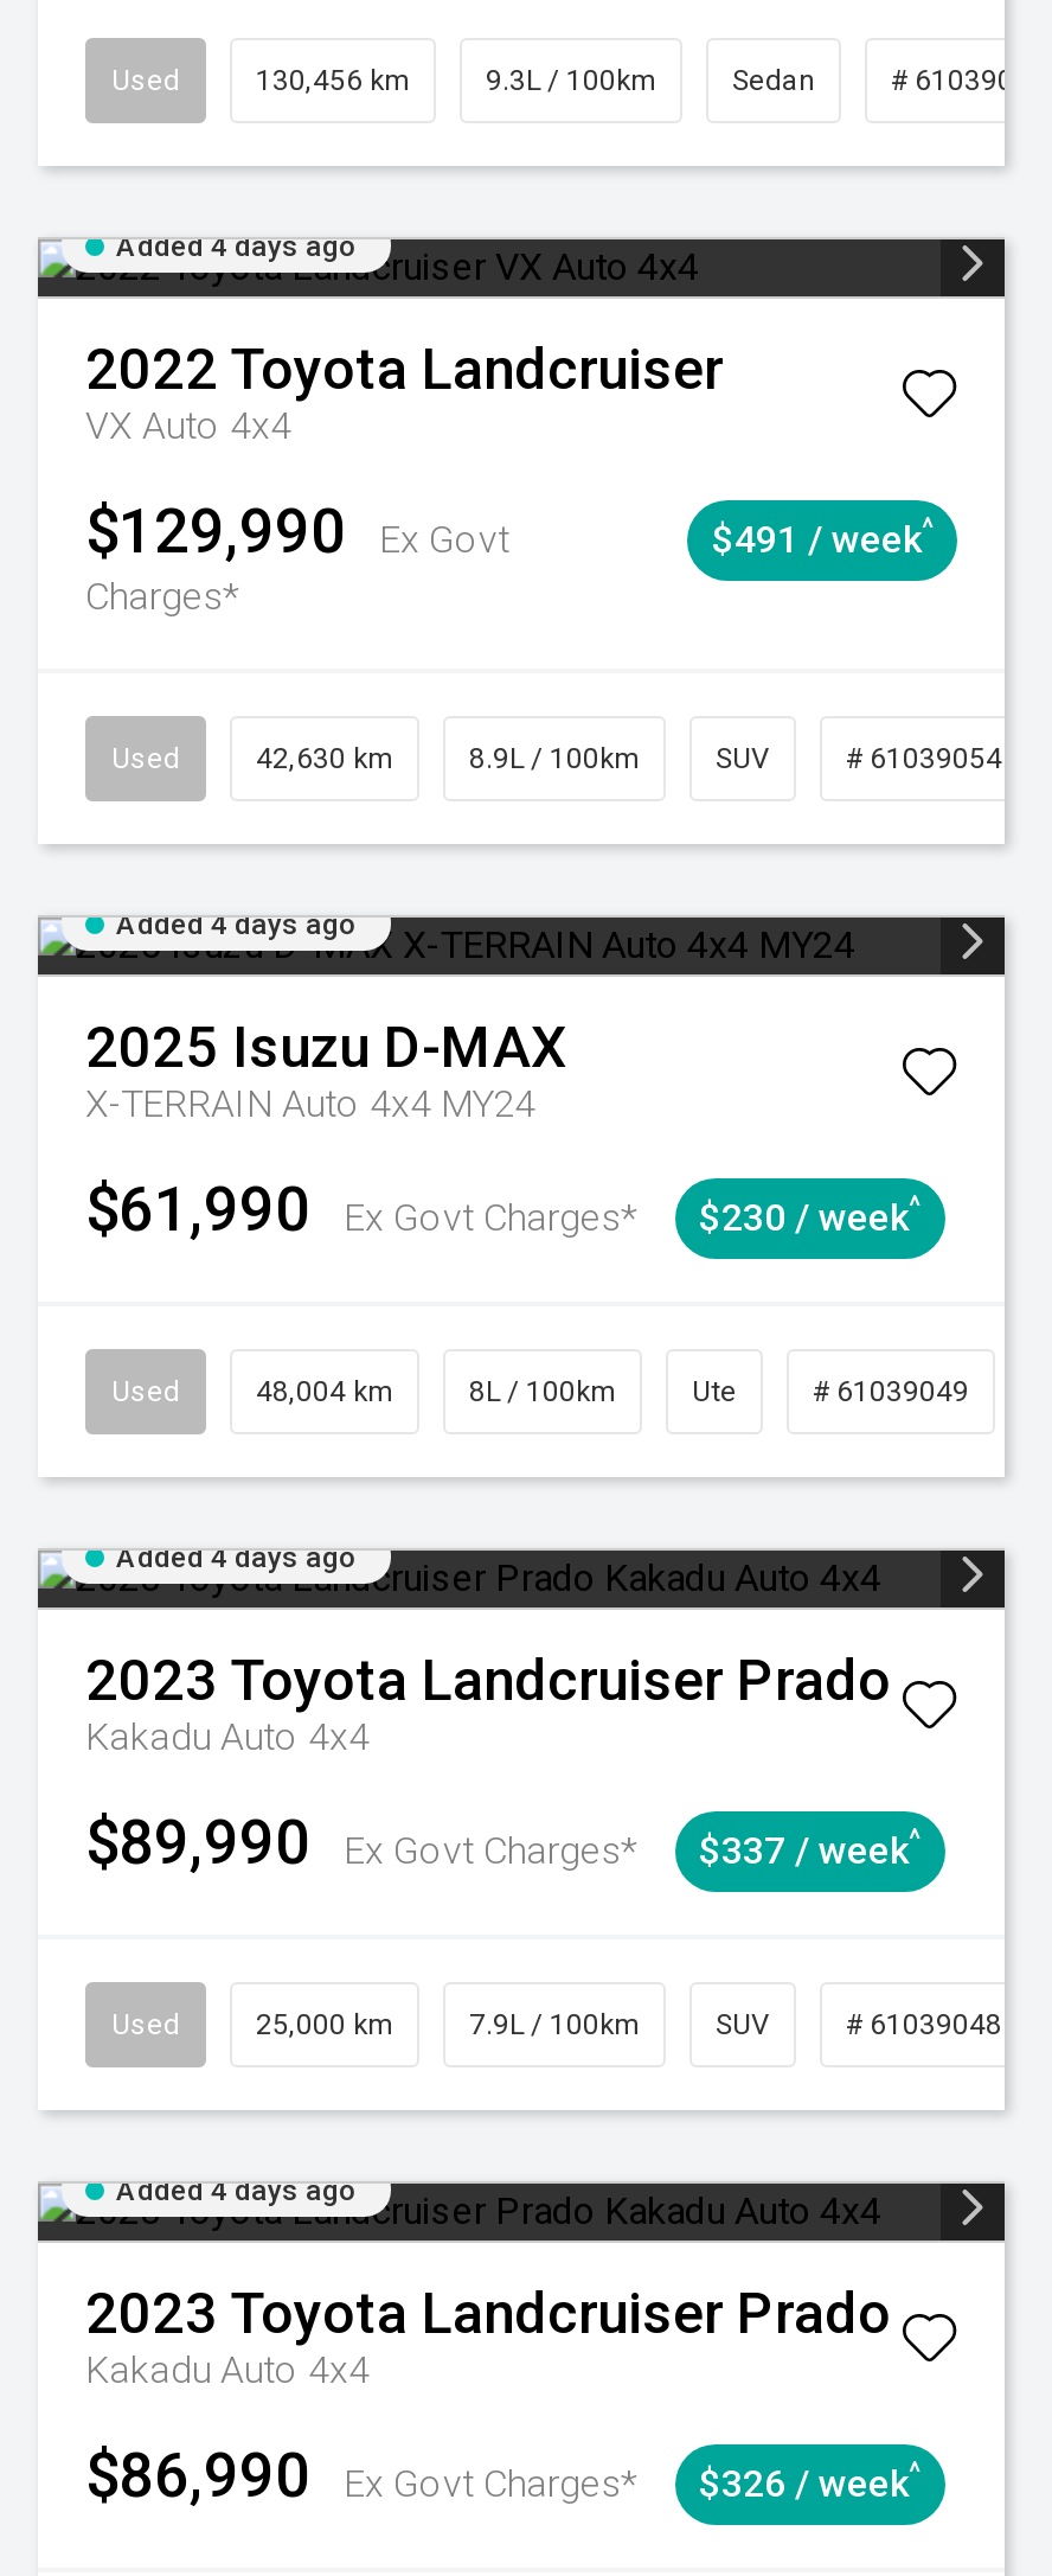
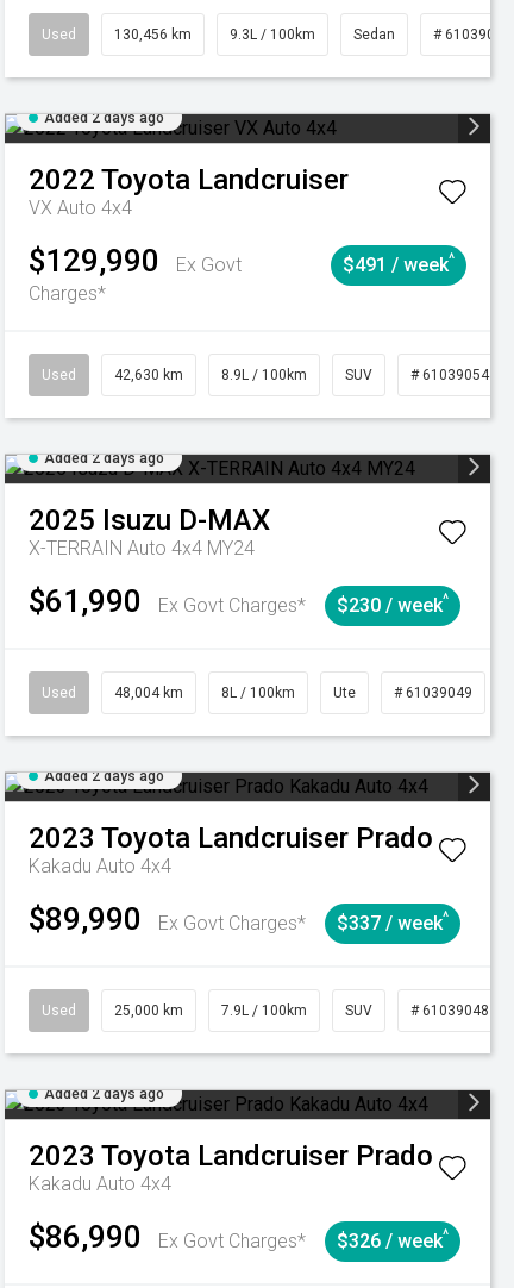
- Added 4 days ago
+ Added 2 days ago

- Added 4 days ago
+ Added 2 days ago

- Added 4 days ago
+ Added 2 days ago

- Added 4 days ago
+ Added 2 days ago
